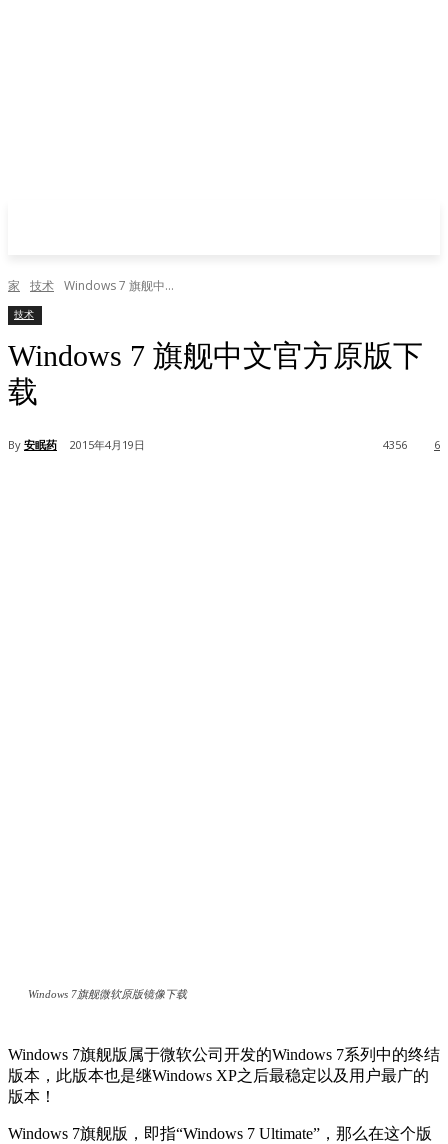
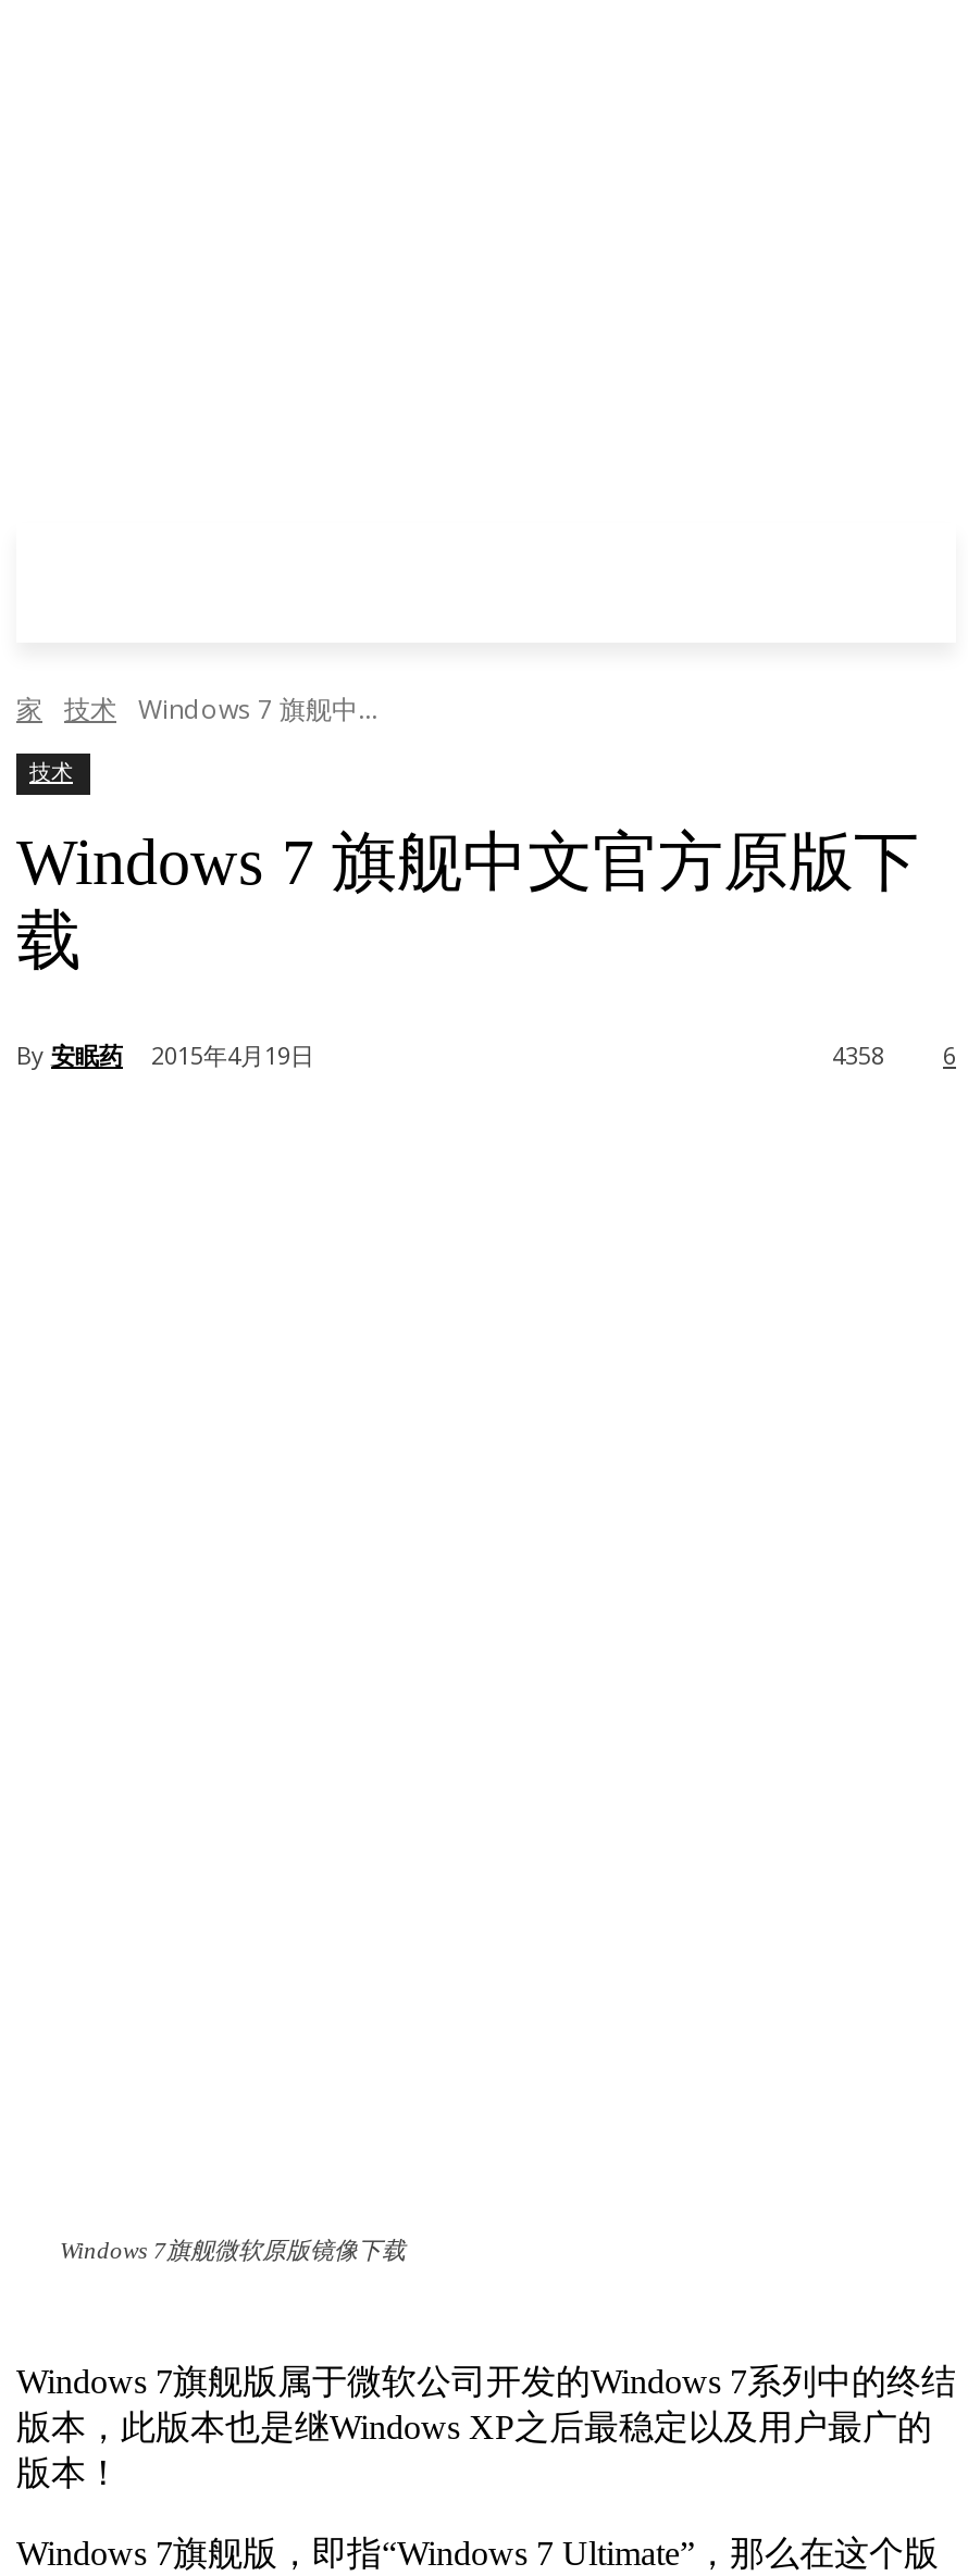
- 4356 6
+ 4358 6
